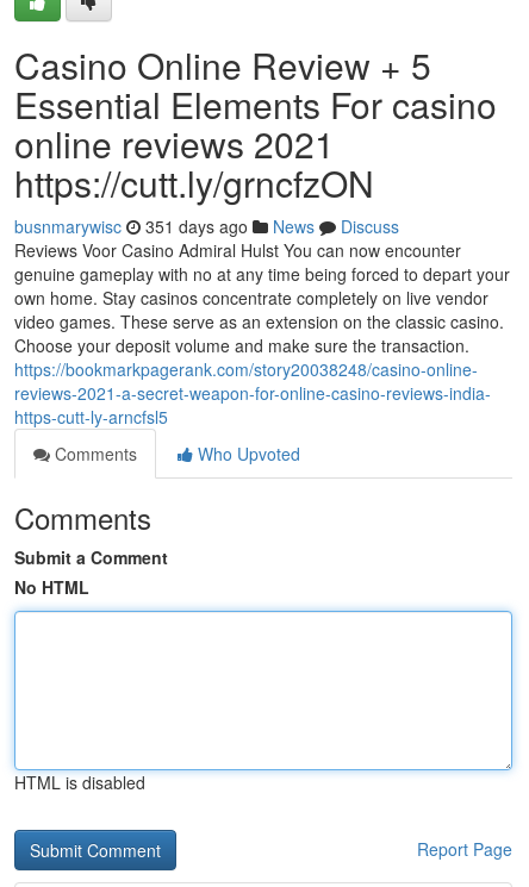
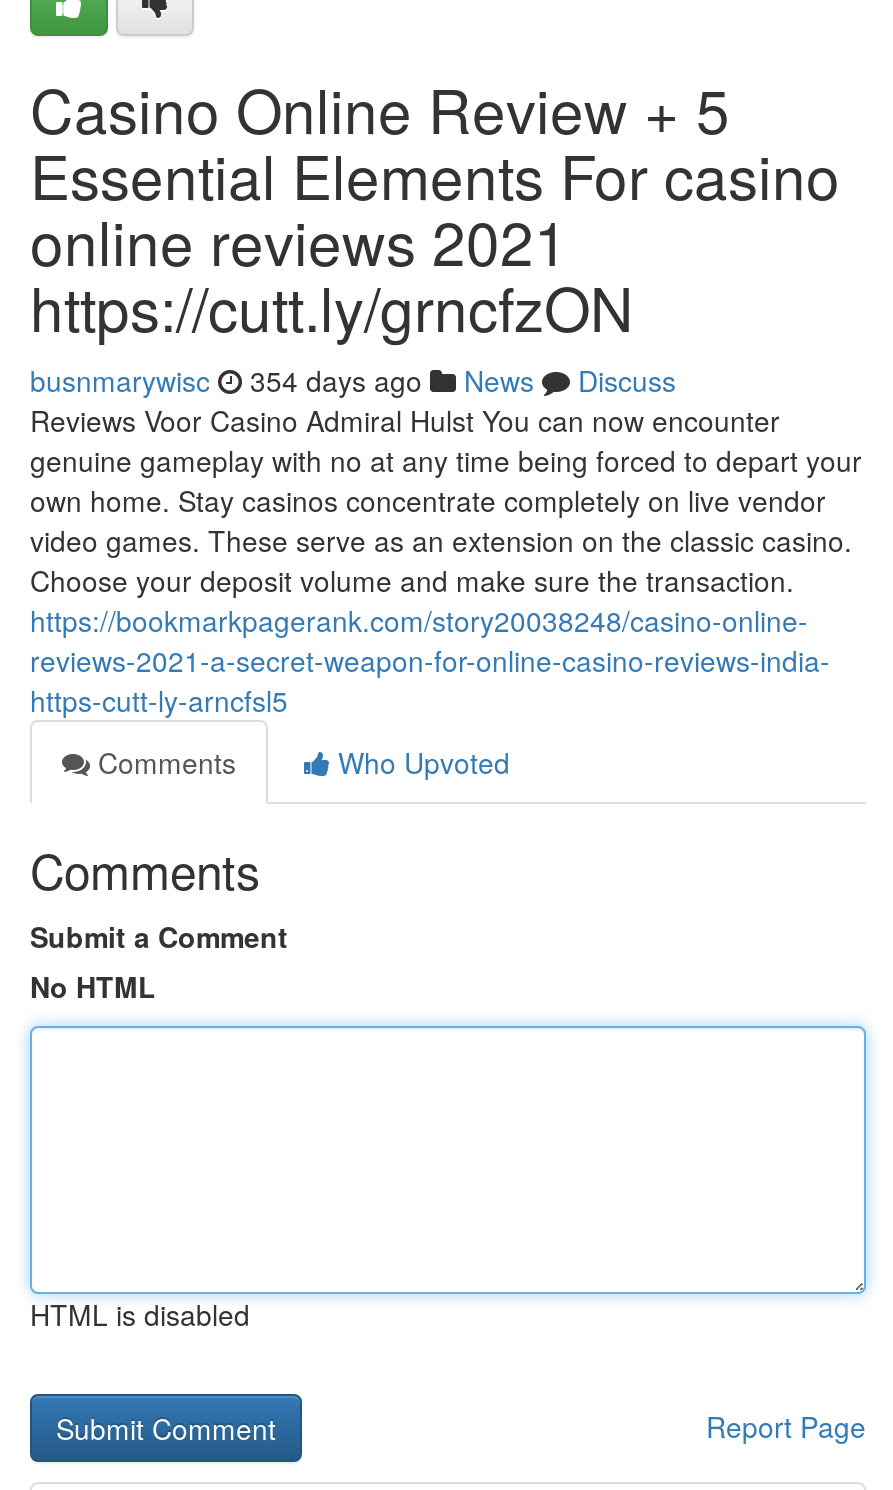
- busnmarywisc 351 days ago News Discuss
+ busnmarywisc 354 days ago News Discuss
